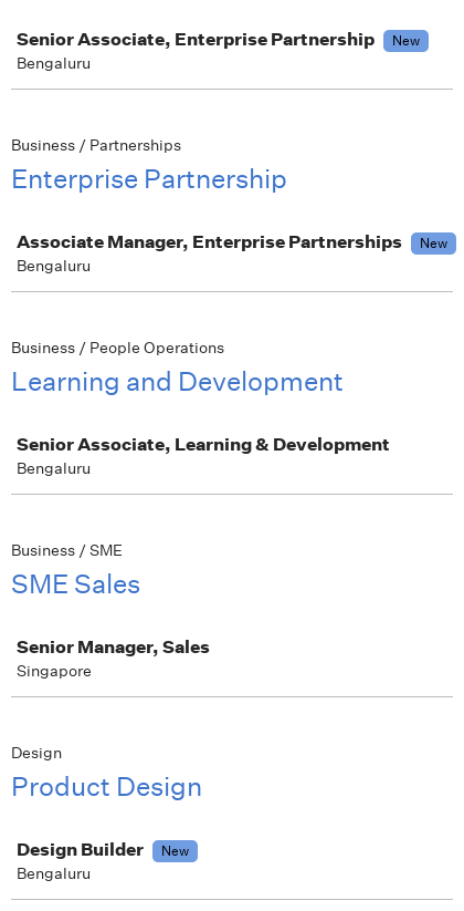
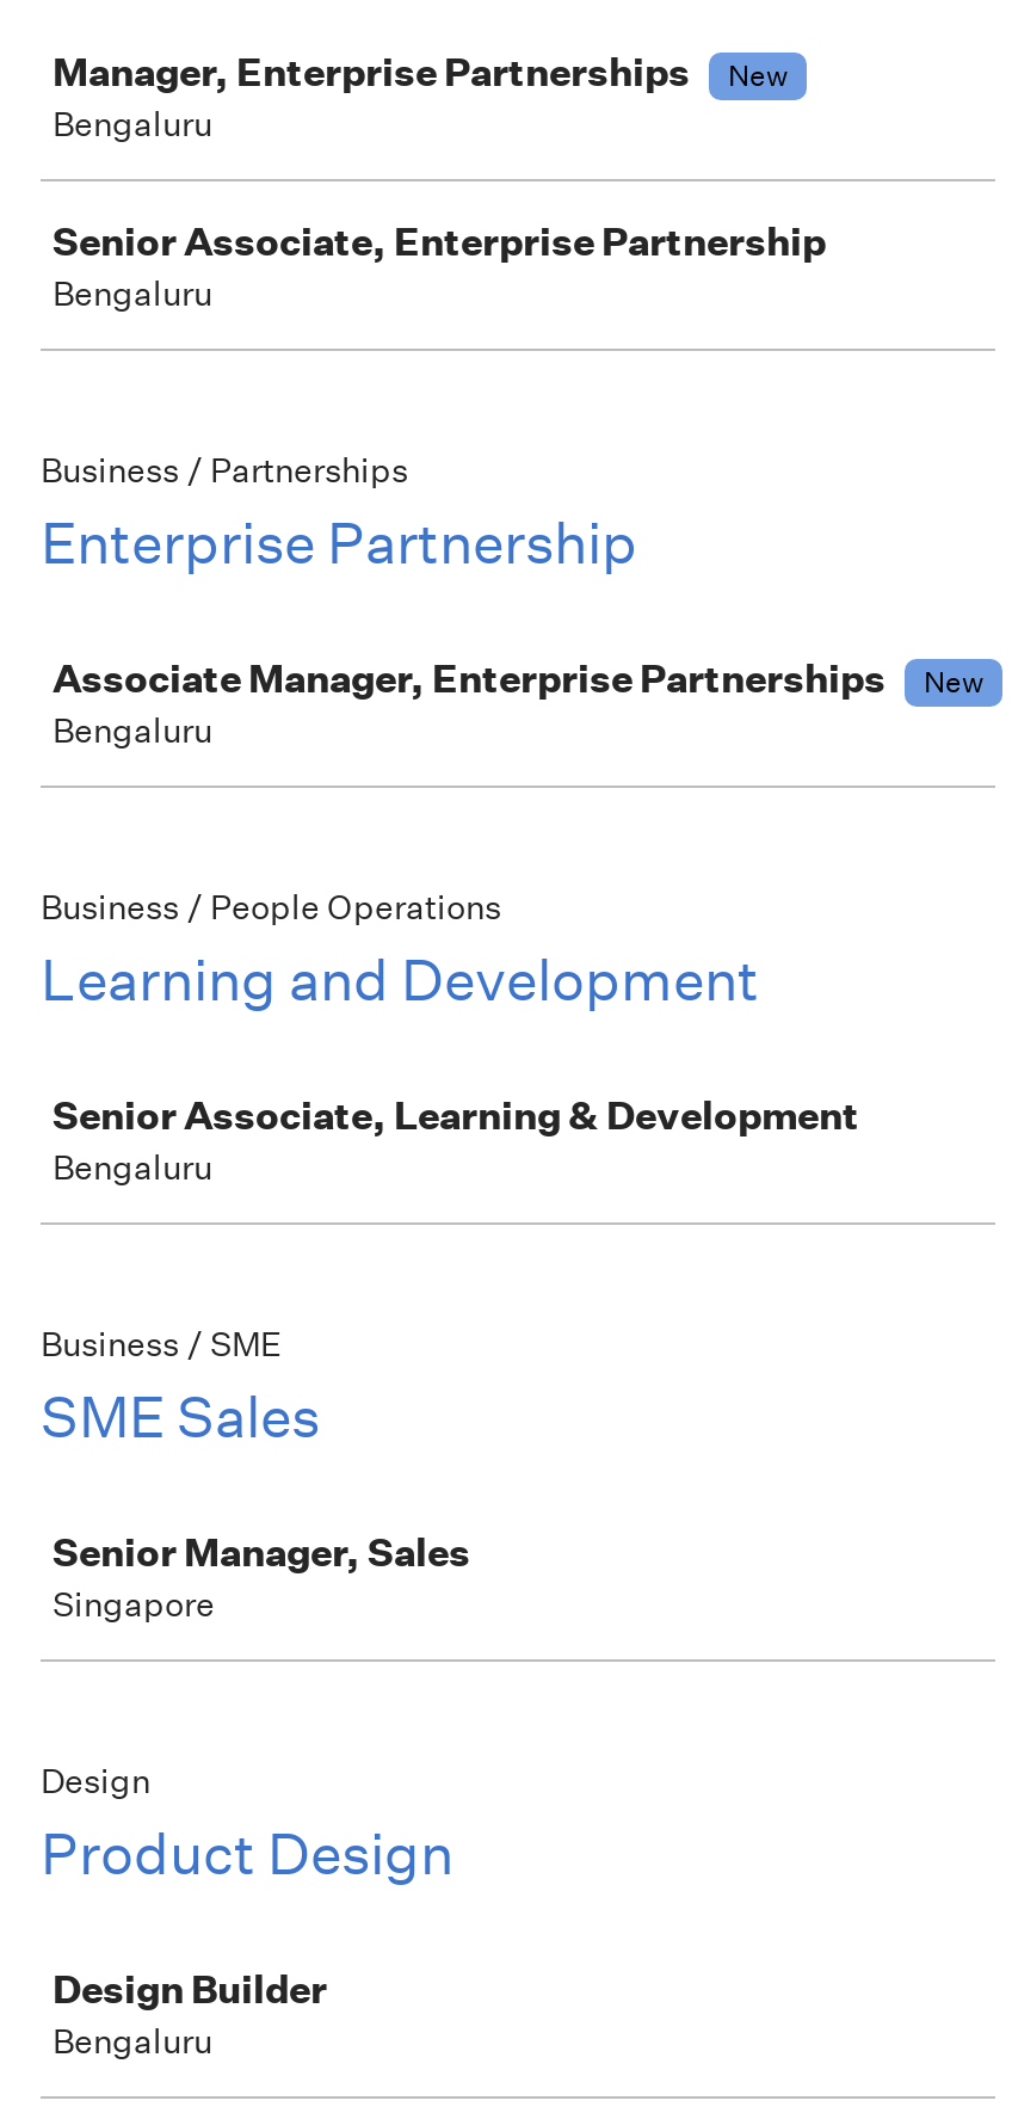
+ Manager, Enterprise Partnerships
+ New
+ Bengaluru

- New

- New
